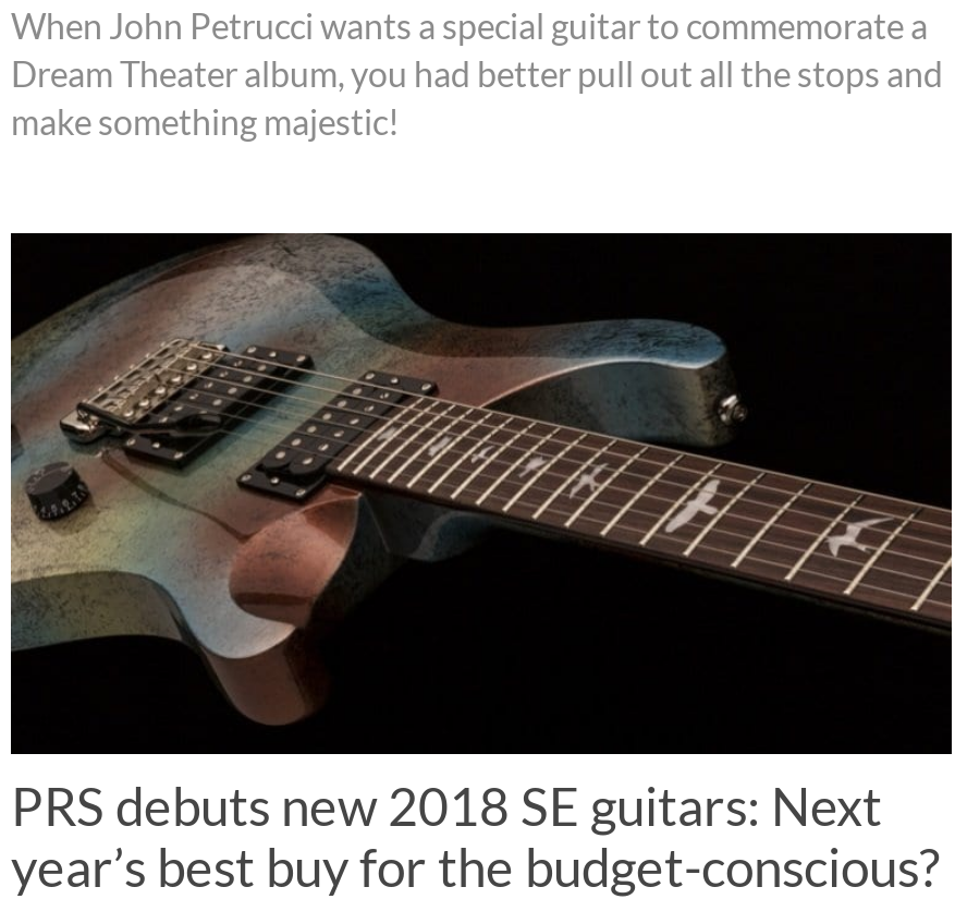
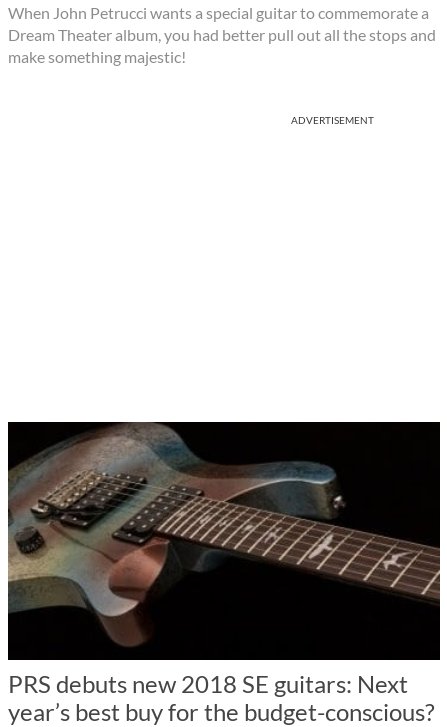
+ ADVERTISEMENT
